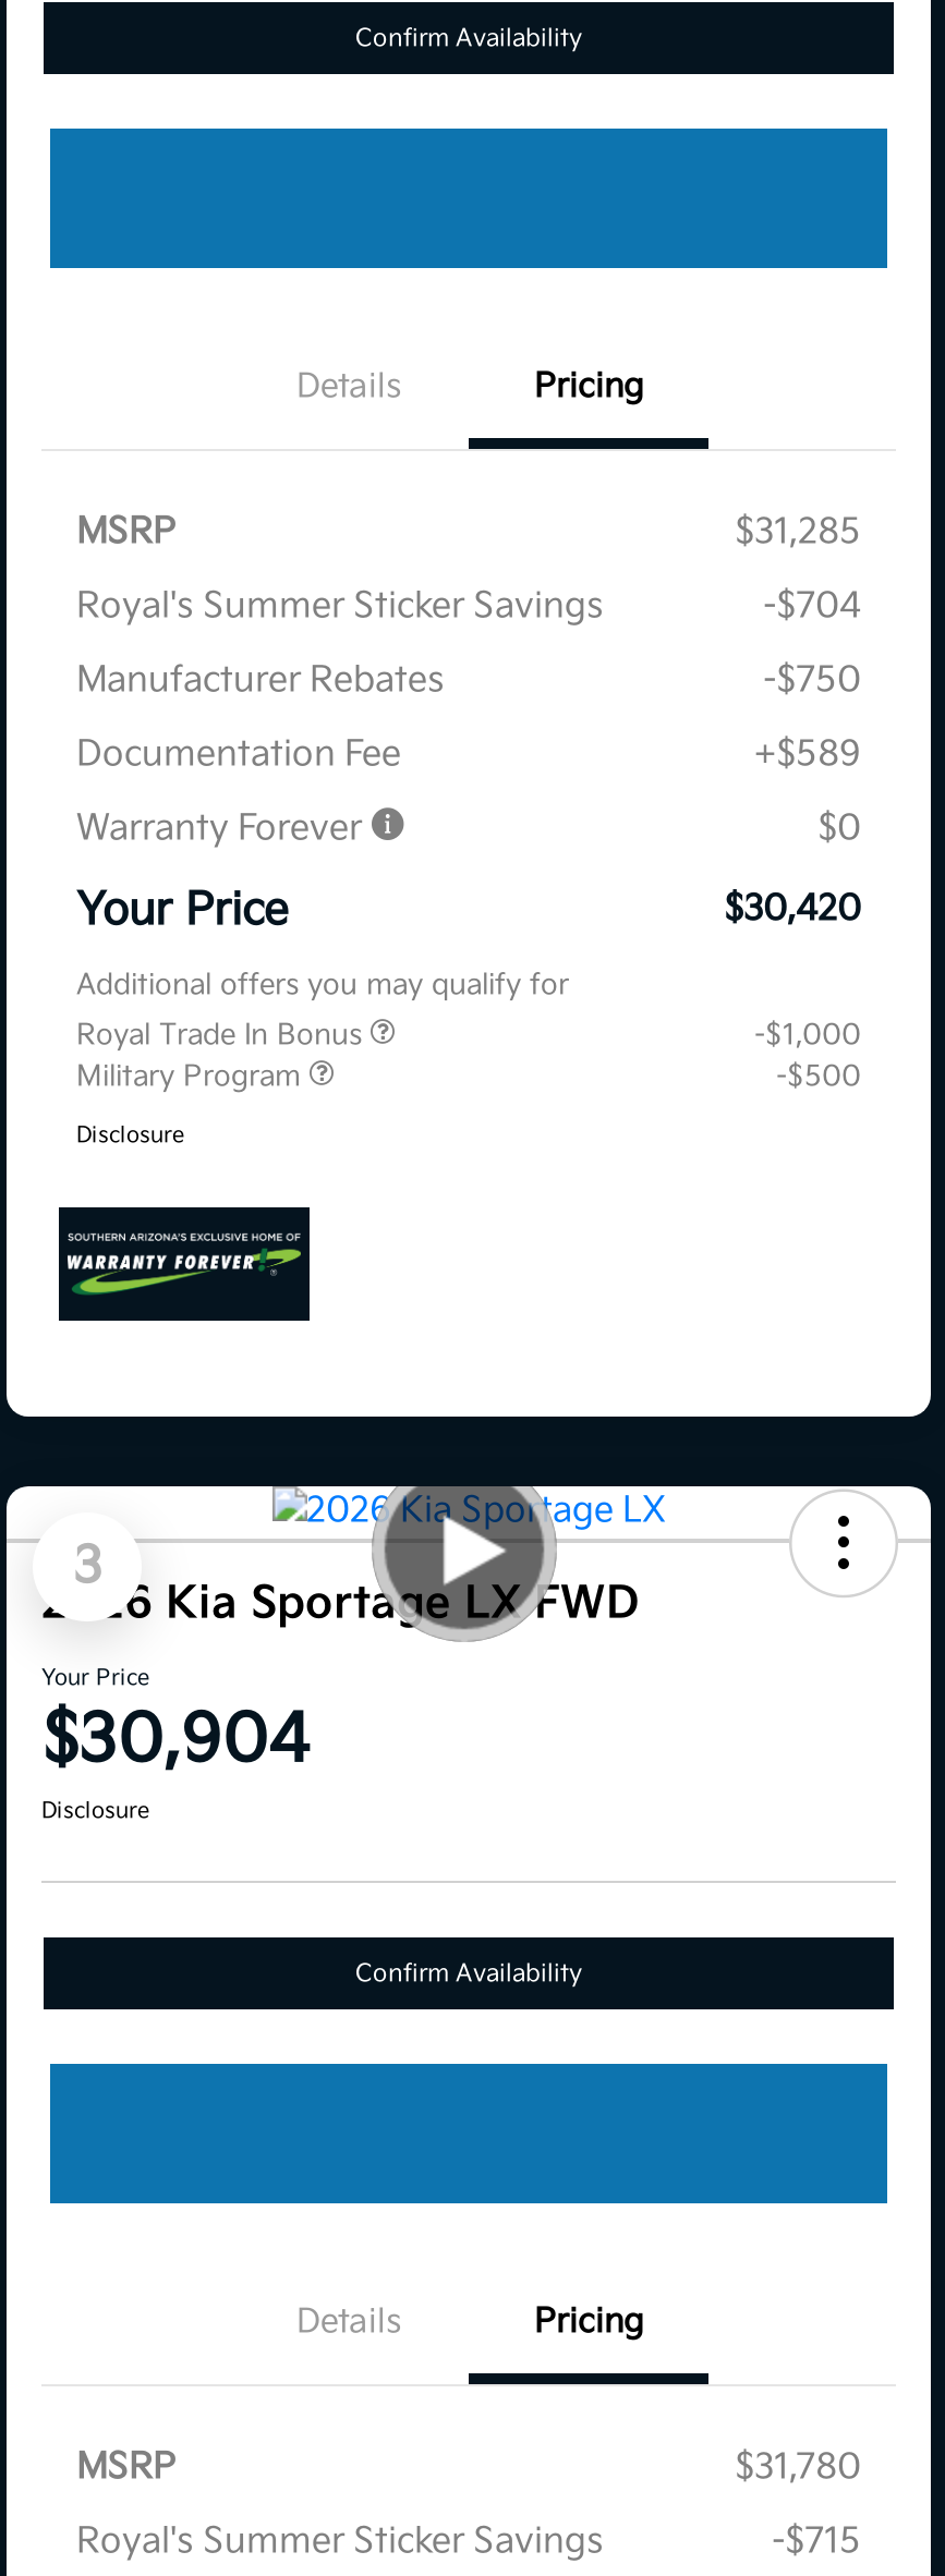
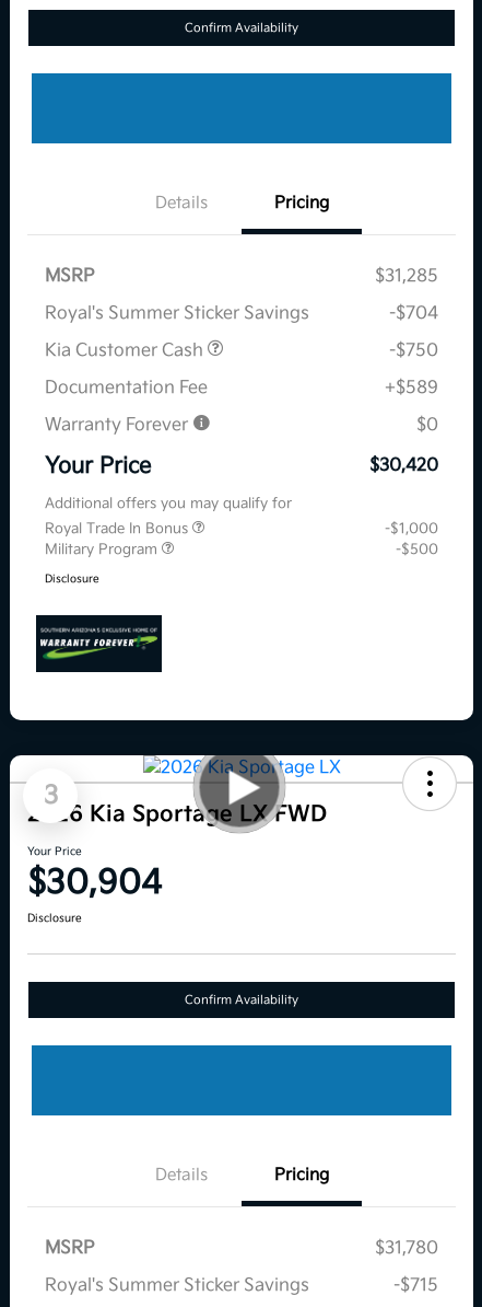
- Manufacturer Rebates
+ Kia Customer Cash
